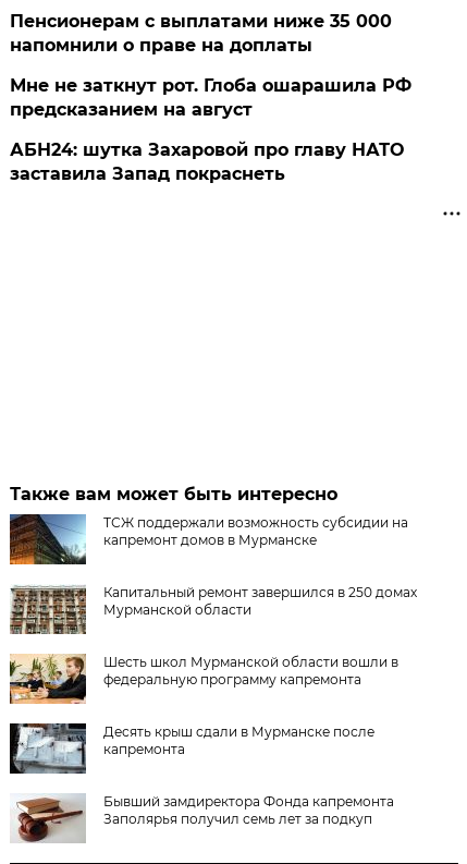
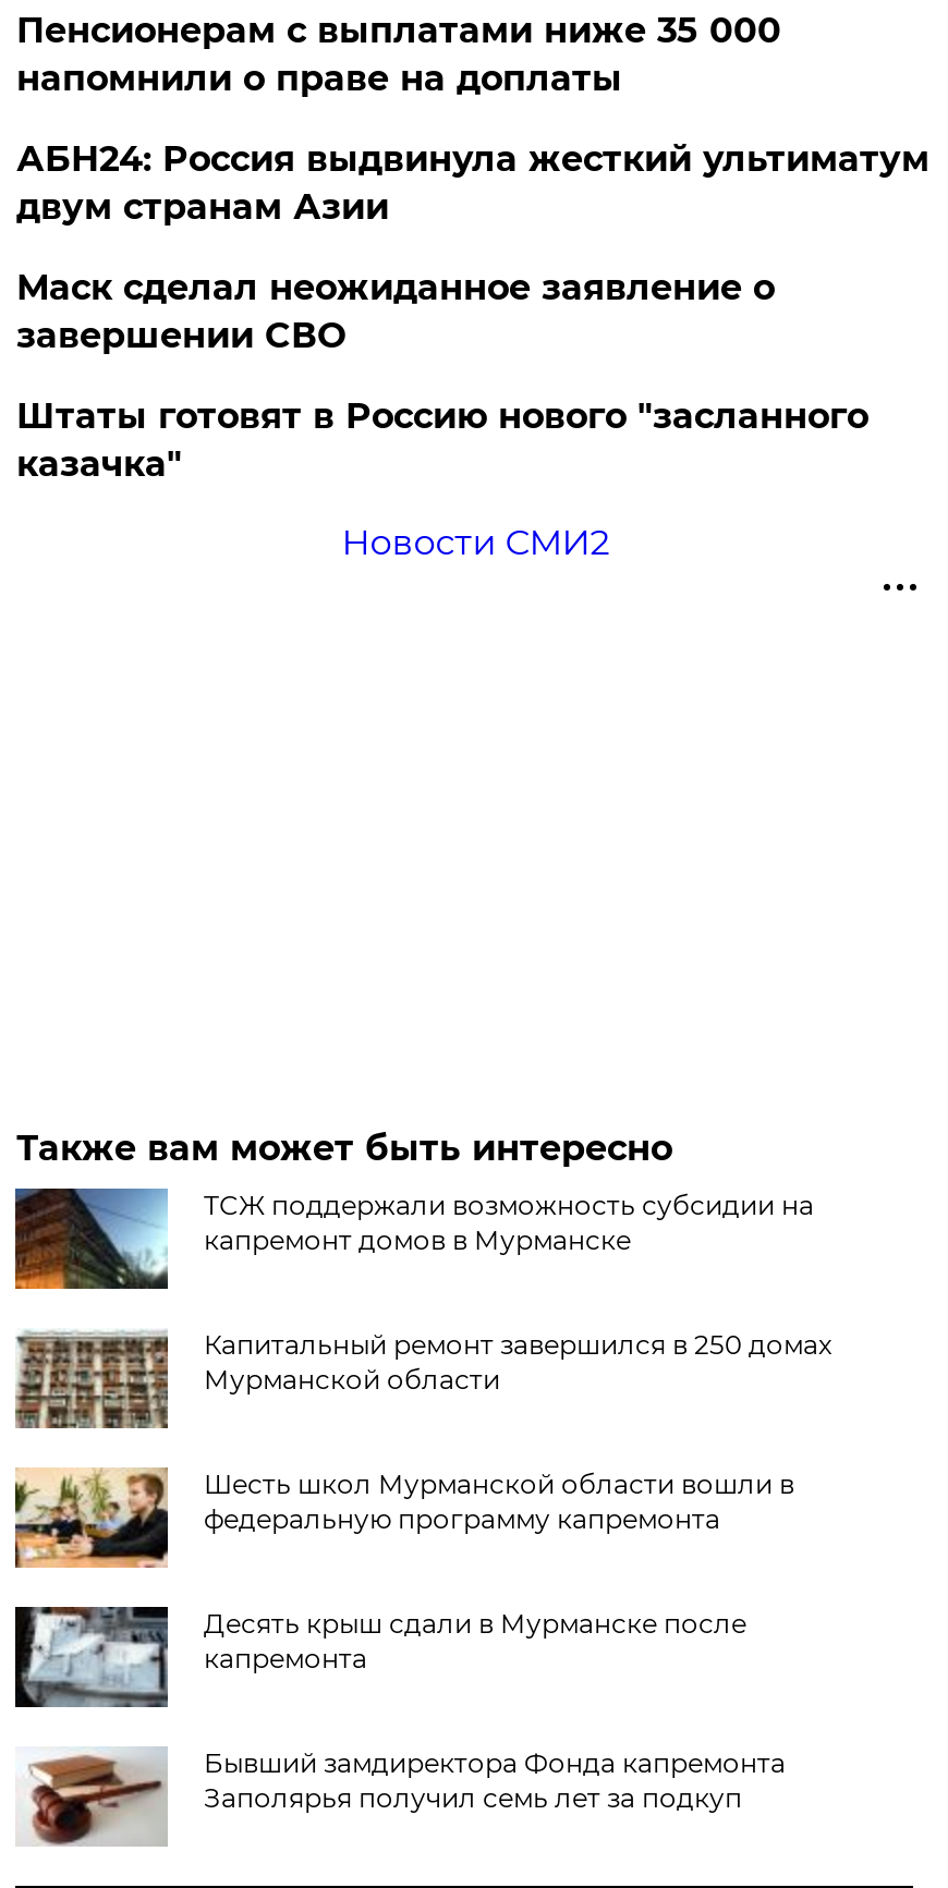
- Мне не заткнут рот. Глоба ошарашила РФ
- предсказанием на август
- АБН24: шутка Захаровой про главу НАТО
- заставила Запад покраснеть
+ АБН24: Россия выдвинула жесткий ультиматум
+ двум странам Азии
+ Маск сделал неожиданное заявление о
+ завершении СВО
+ Штаты готовят в Россию нового "засланного
+ казачка"
+ Новости СМИ2
